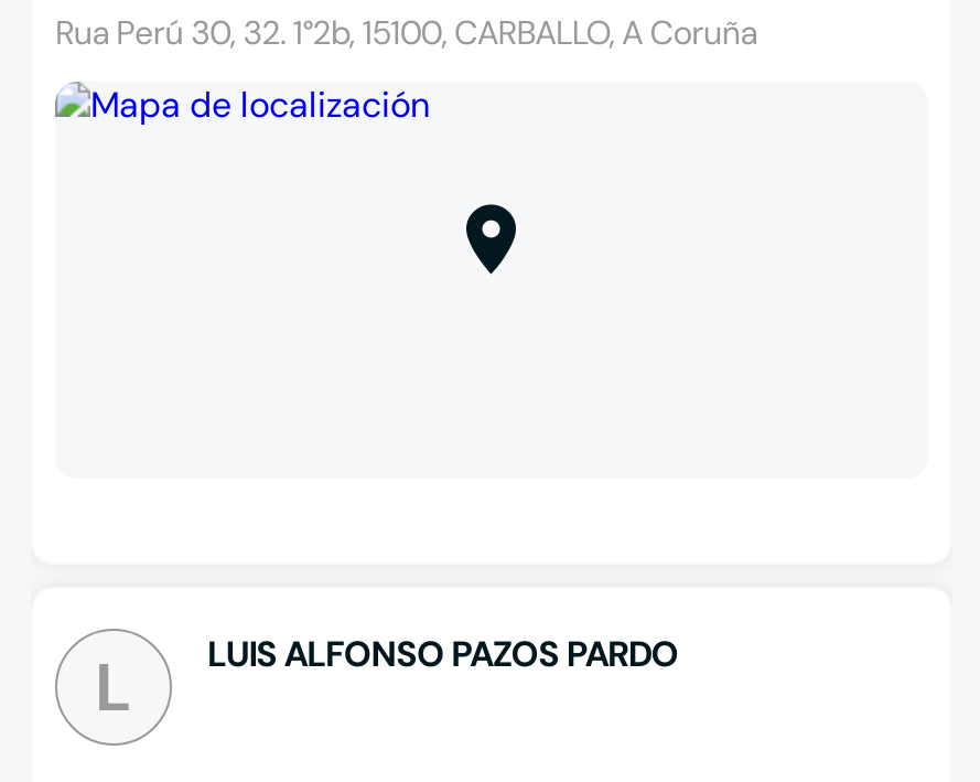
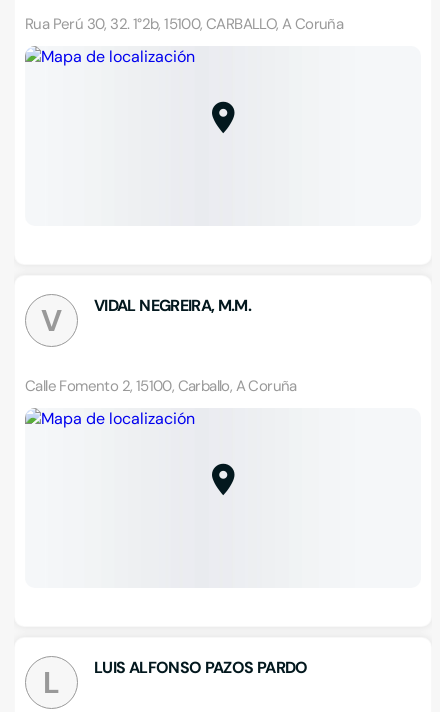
+ Calle Fomento 2, 15100, Carballo, A Coruña

+ V
+ VIDAL NEGREIRA, M.M.
